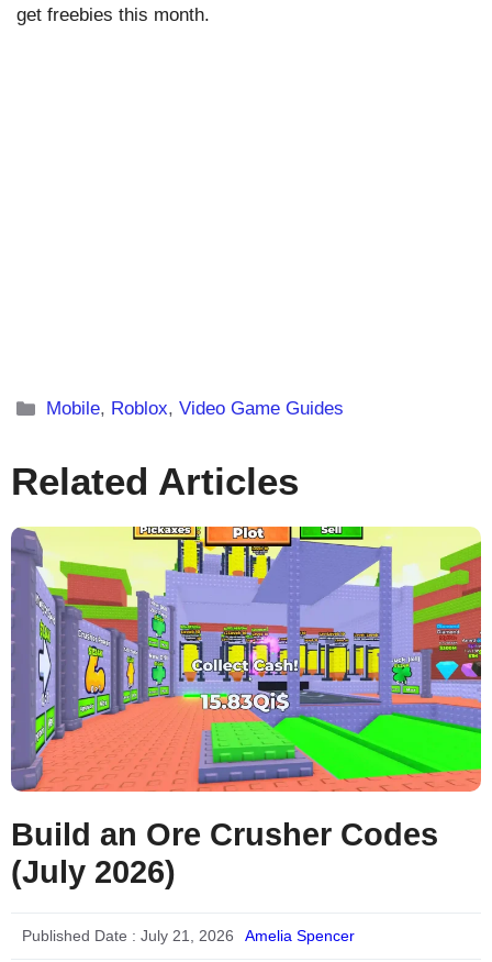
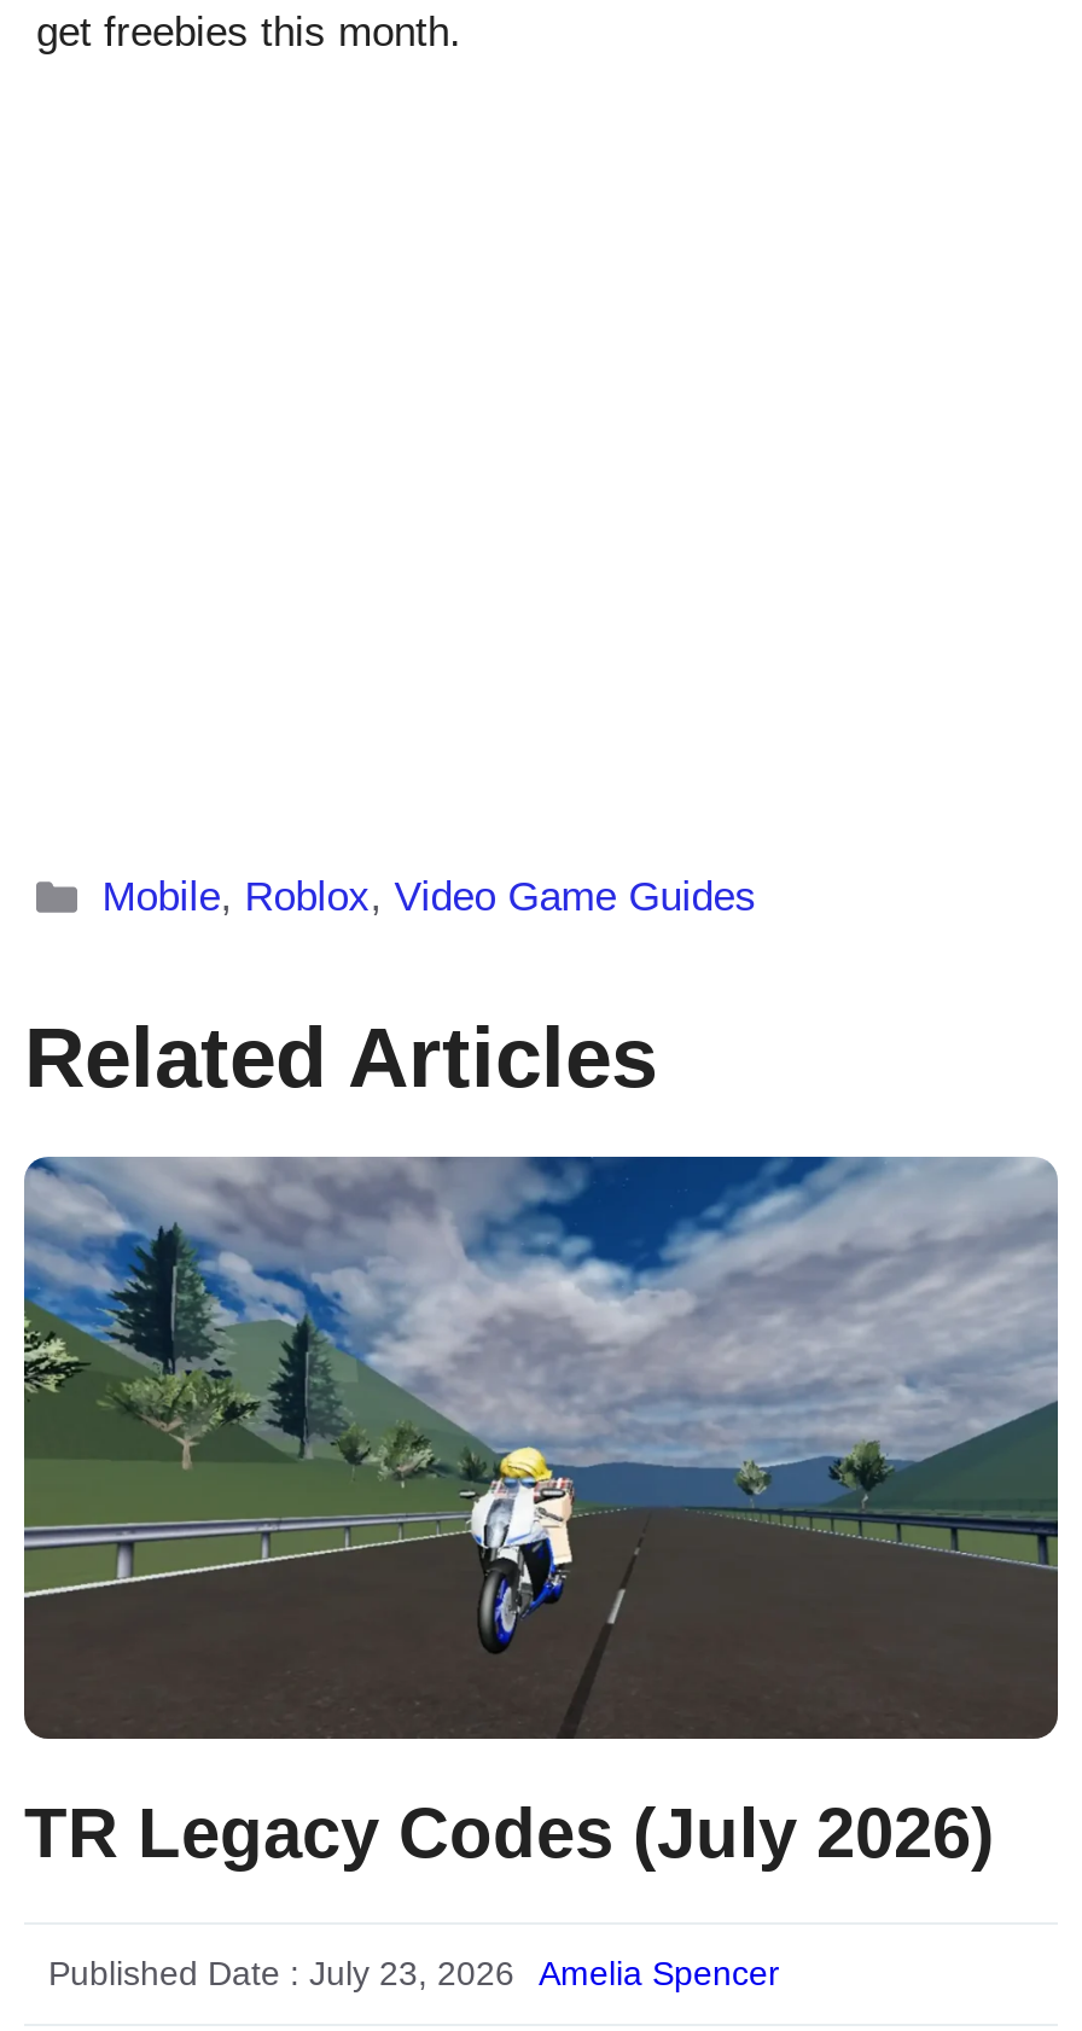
- [image]
- Build an Ore Crusher Codes
- (July 2026)
+ [image]
+ TR Legacy Codes (July 2026)

- Published Date : July 21, 2026
+ Published Date : July 23, 2026
